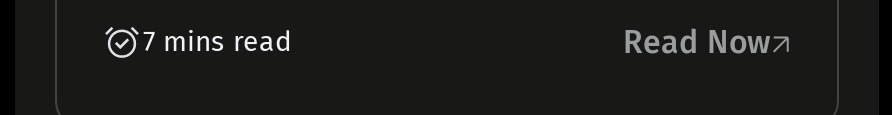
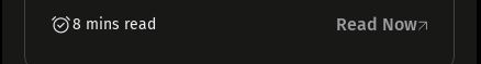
- 7 mins read
+ 8 mins read
